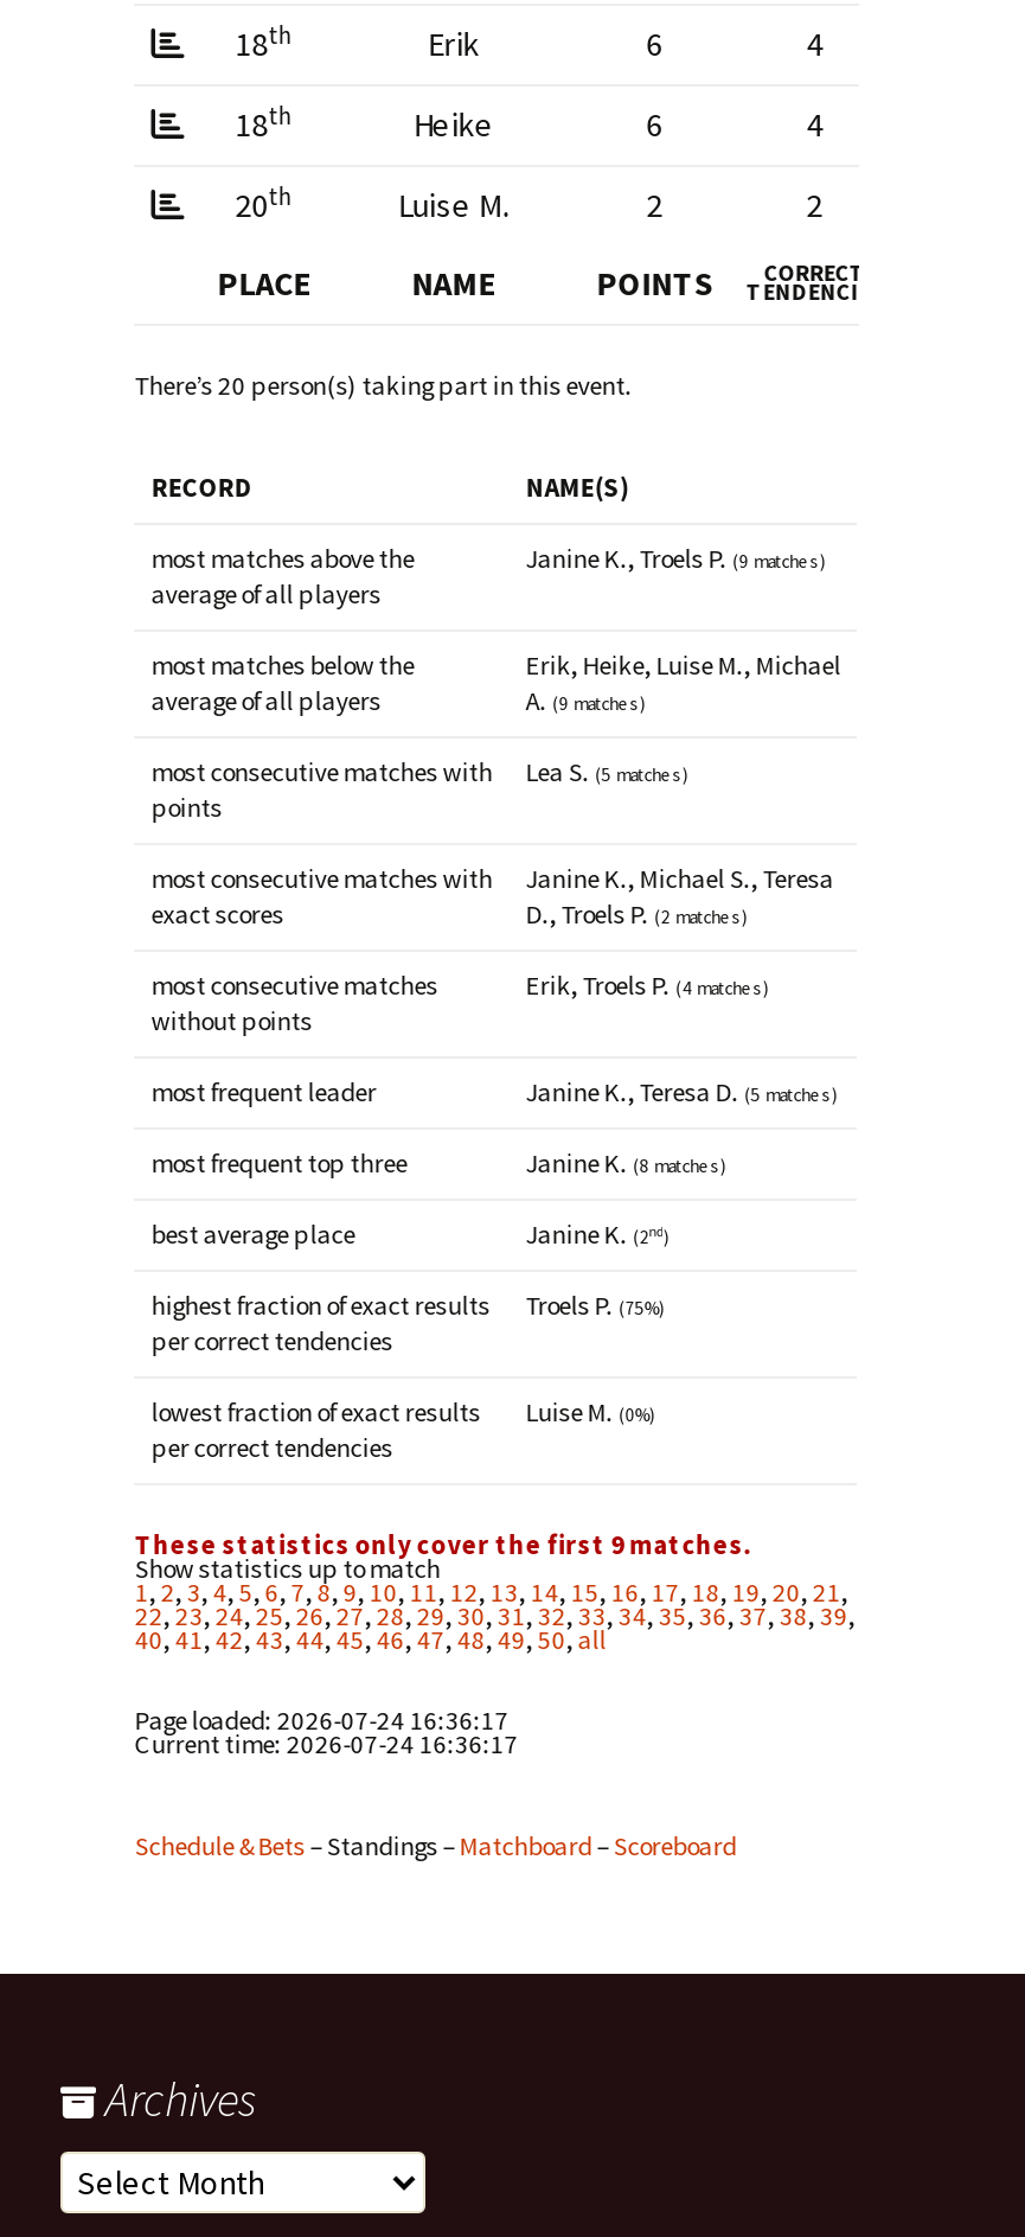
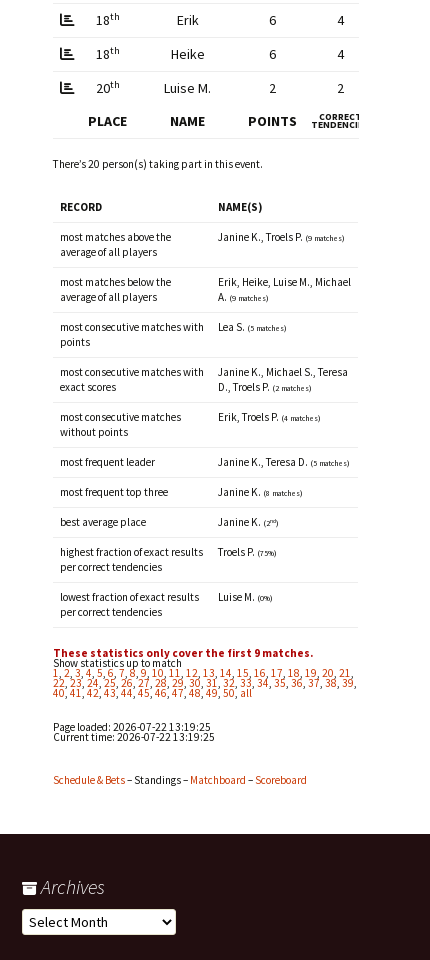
- Page loaded: 2026-07-24 16:36:17
+ Page loaded: 2026-07-22 13:19:25

- Current time:2026-07-24 16:36:17
+ Current time:2026-07-22 13:19:25
